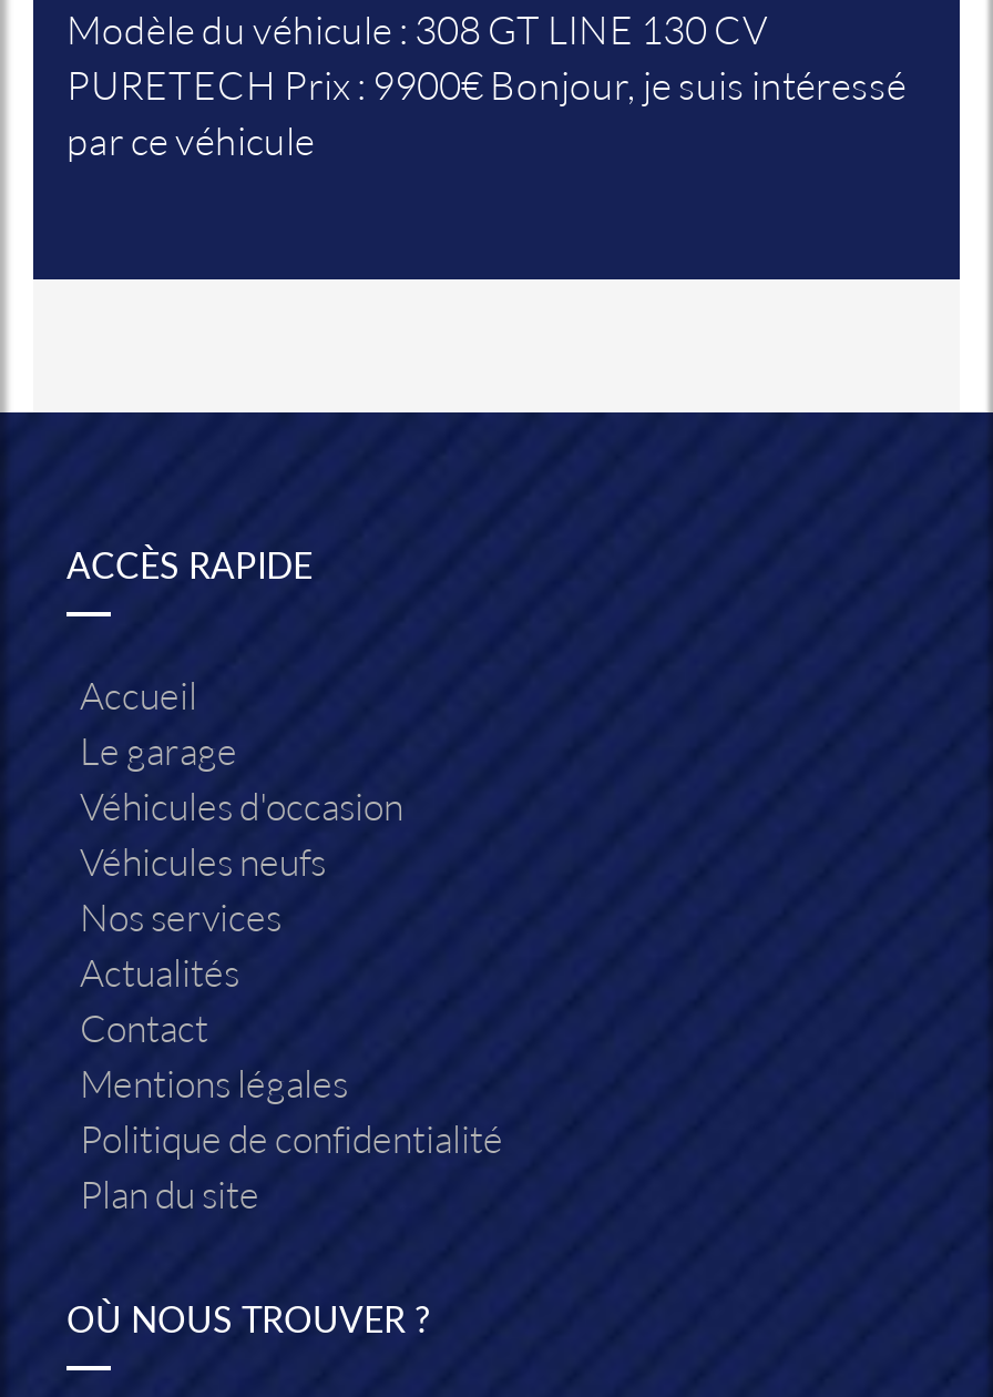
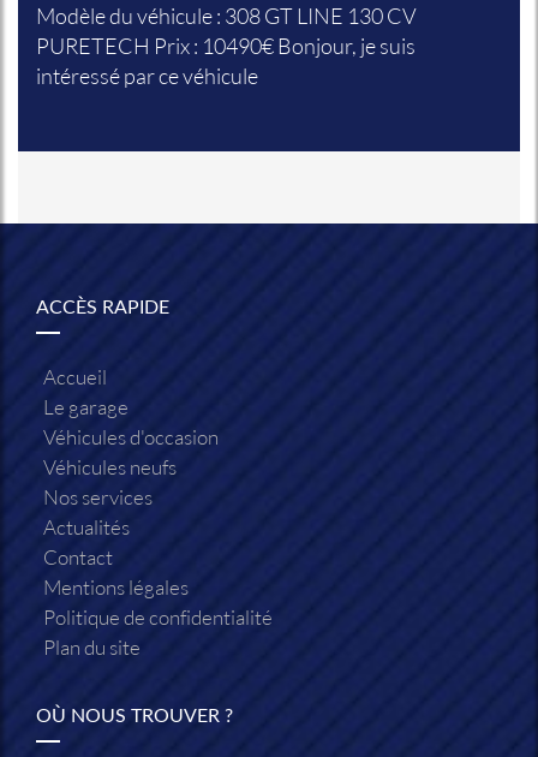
- PURETECH Prix : 9900€ Bonjour, je suis intéressé
- par ce véhicule
+ PURETECH Prix : 10490€ Bonjour, je suis
+ intéressé par ce véhicule
